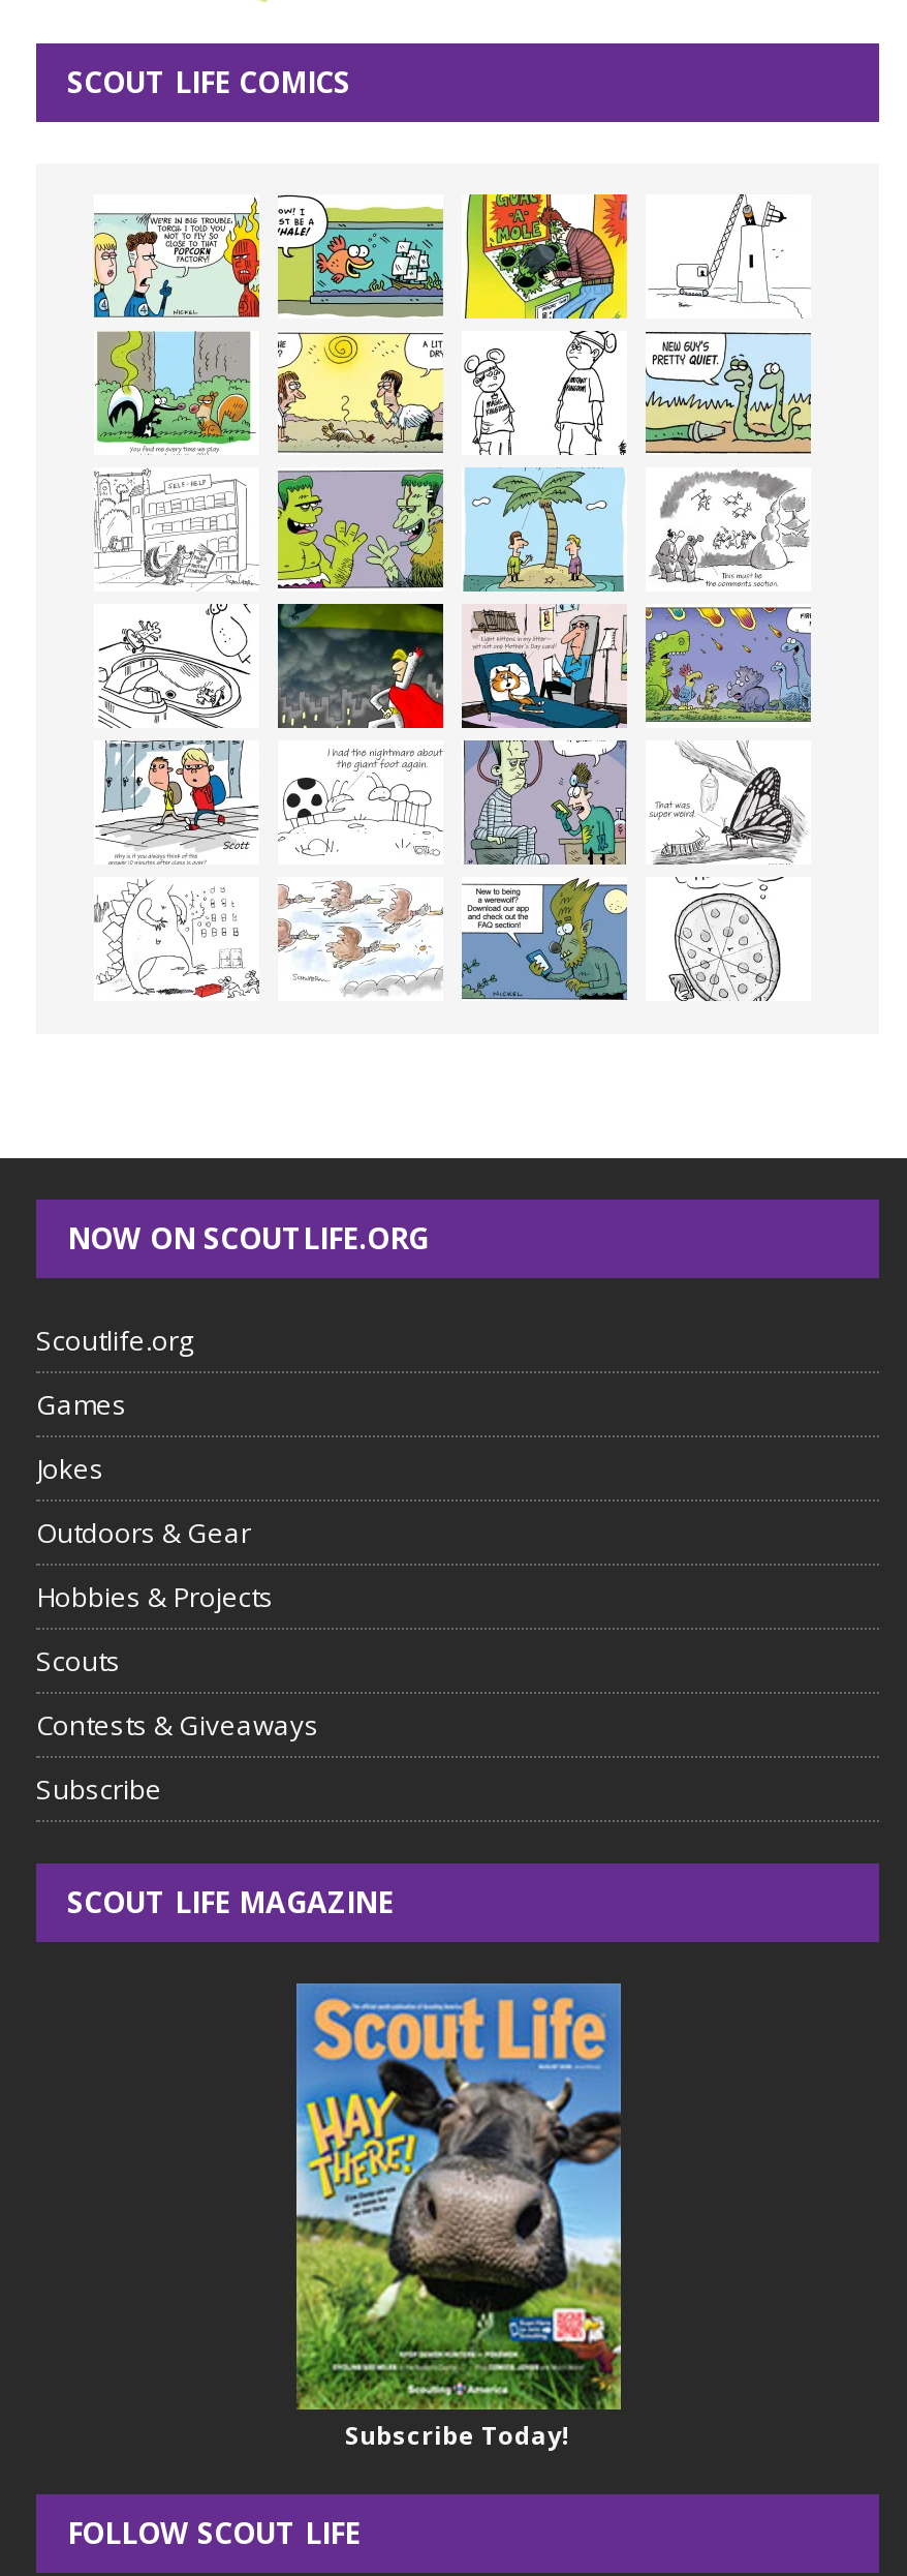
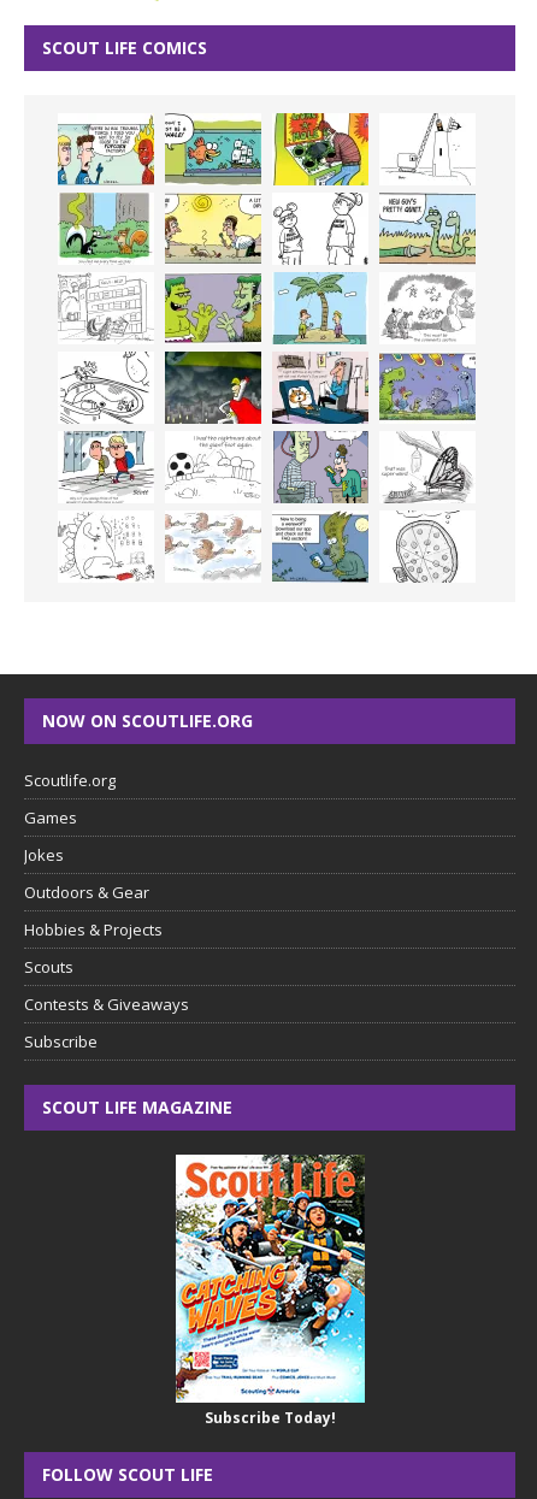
- [image]
+ [image]
